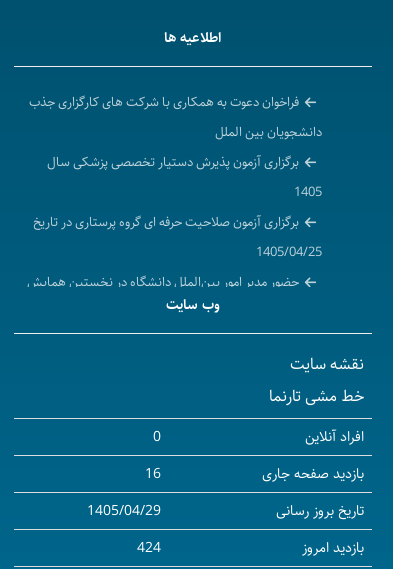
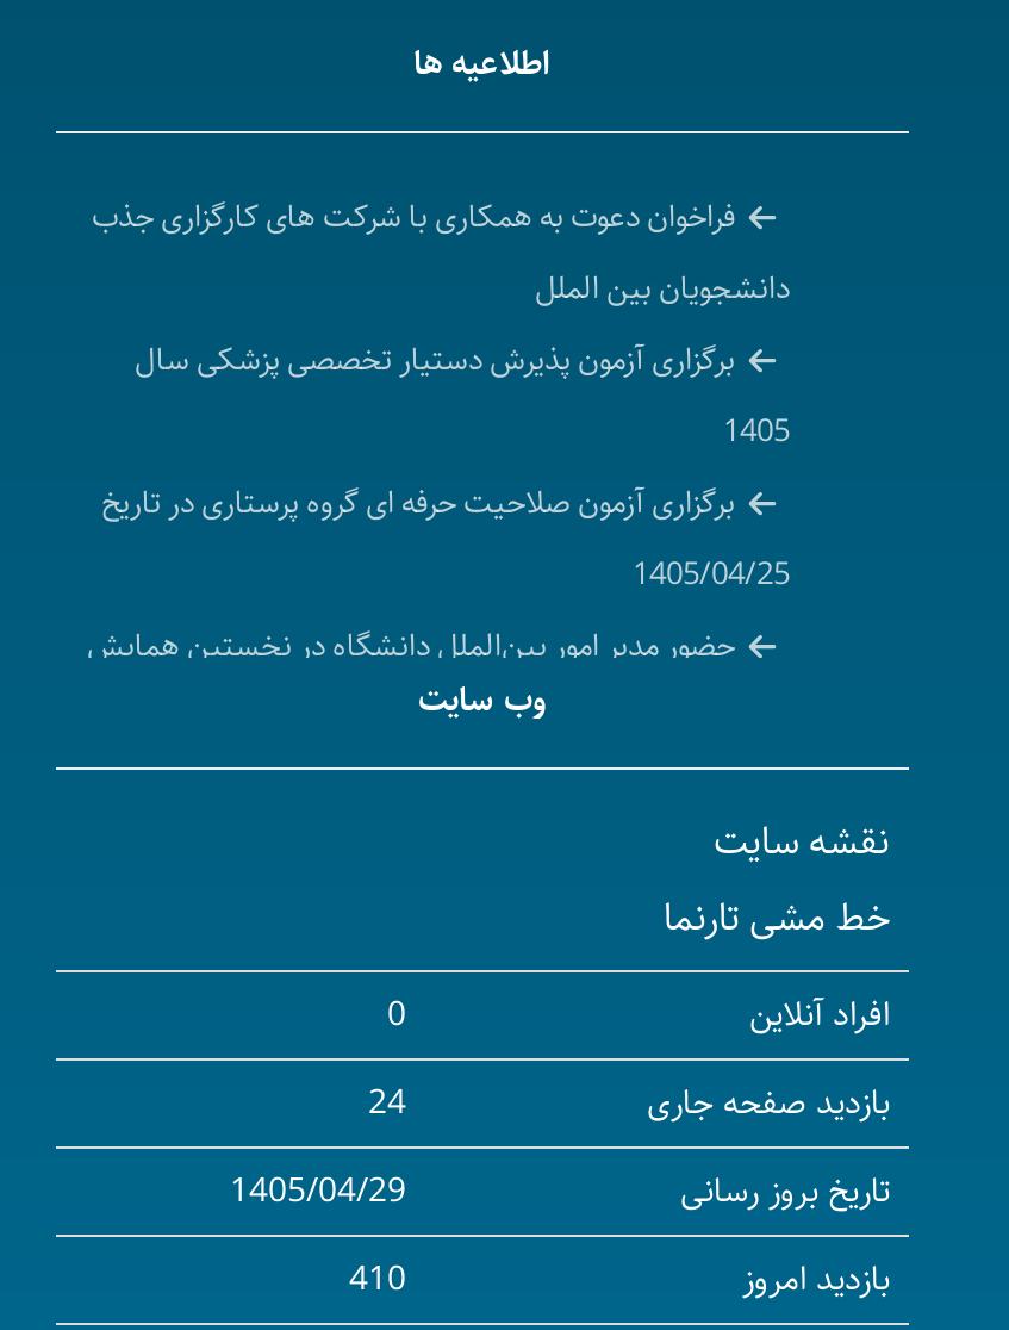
- 16
+ 24

- 424
+ 410
